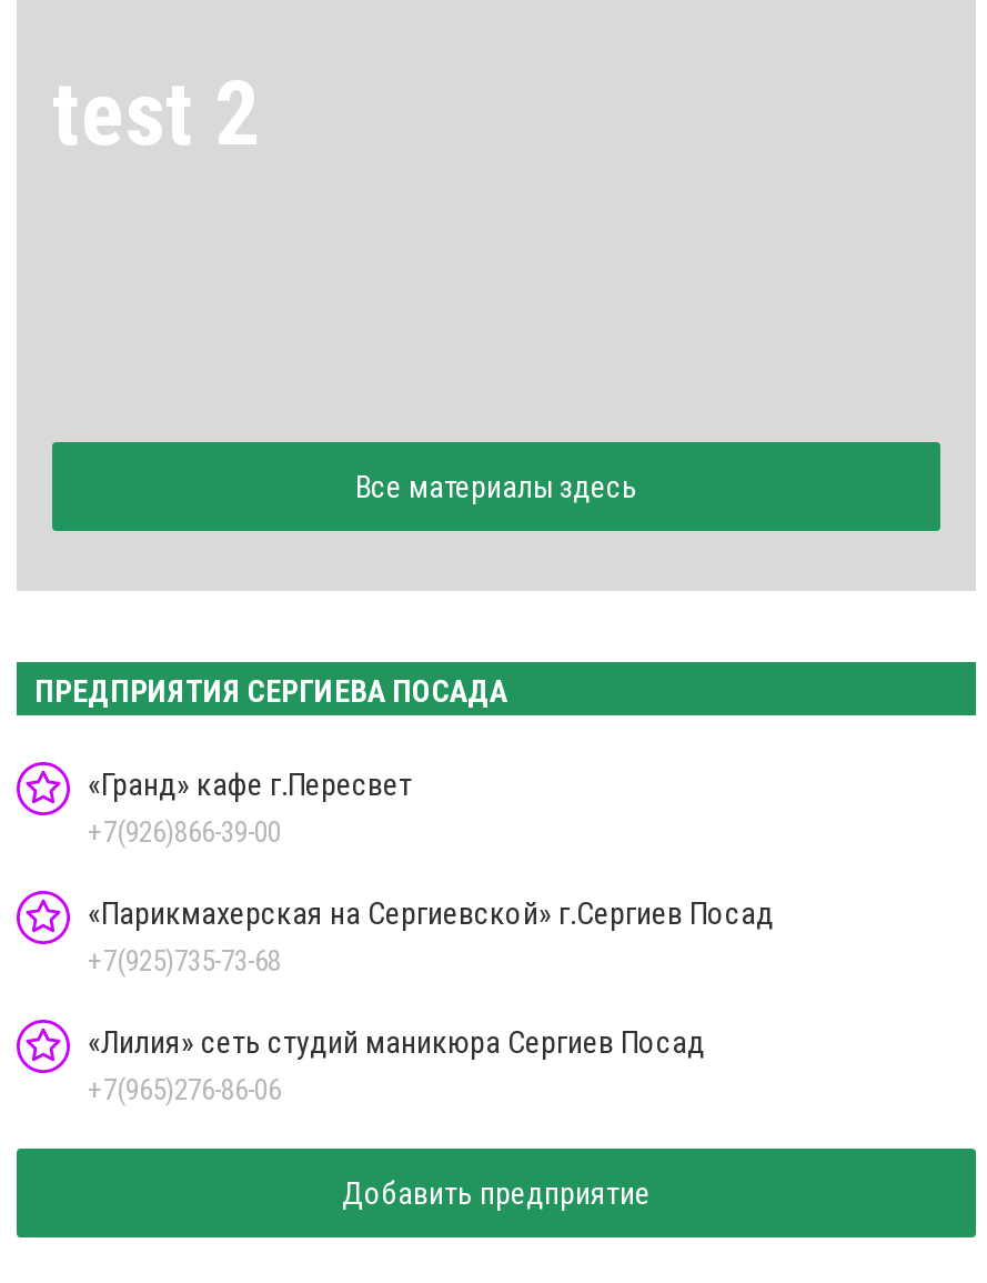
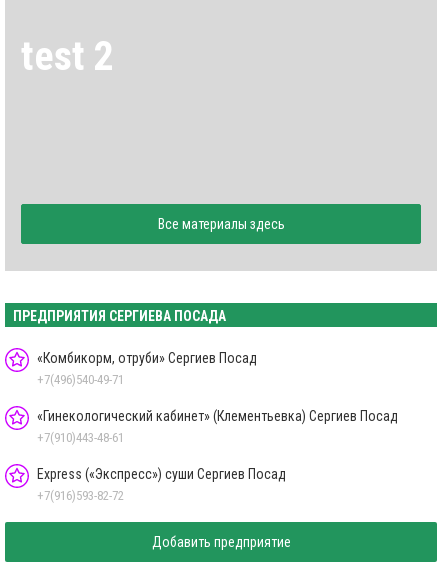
- «Гранд» кафе г.Пересвет
- +7(926)866-39-00
+ «Комбикорм, отруби» Сергиев Посад
+ +7(496)540-49-71

- «Парикмахерская на Сергиевской» г.Сергиев Посад
- +7(925)735-73-68
+ «Гинекологический кабинет» (Клементьевка) Сергиев Посад
+ +7(910)443-48-61

- «Лилия» сеть студий маникюра Сергиев Посад
- +7(965)276-86-06
+ Express («Экспресс») суши Сергиев Посад
+ +7(916)593-82-72
